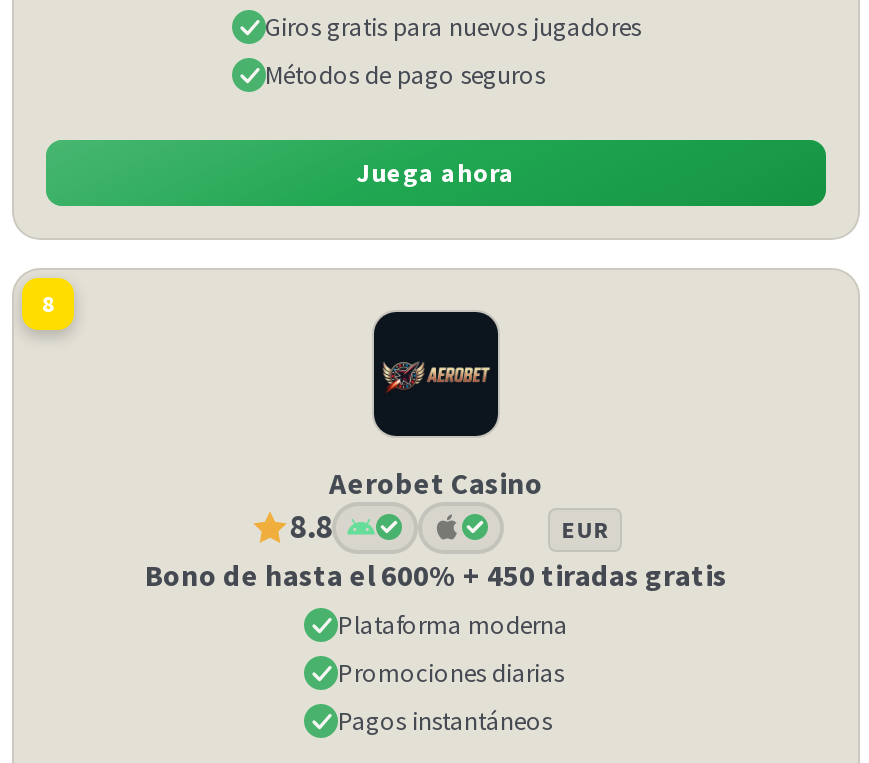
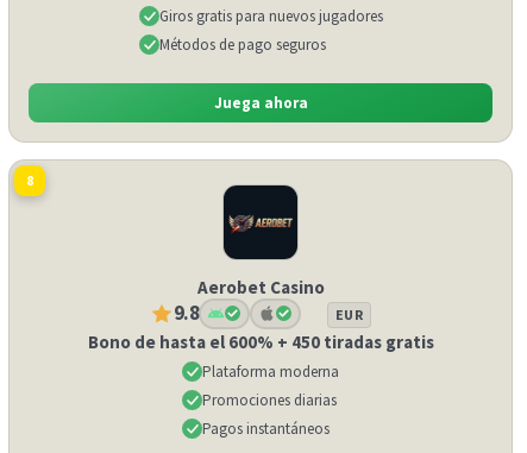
- 8.8
+ 9.8
